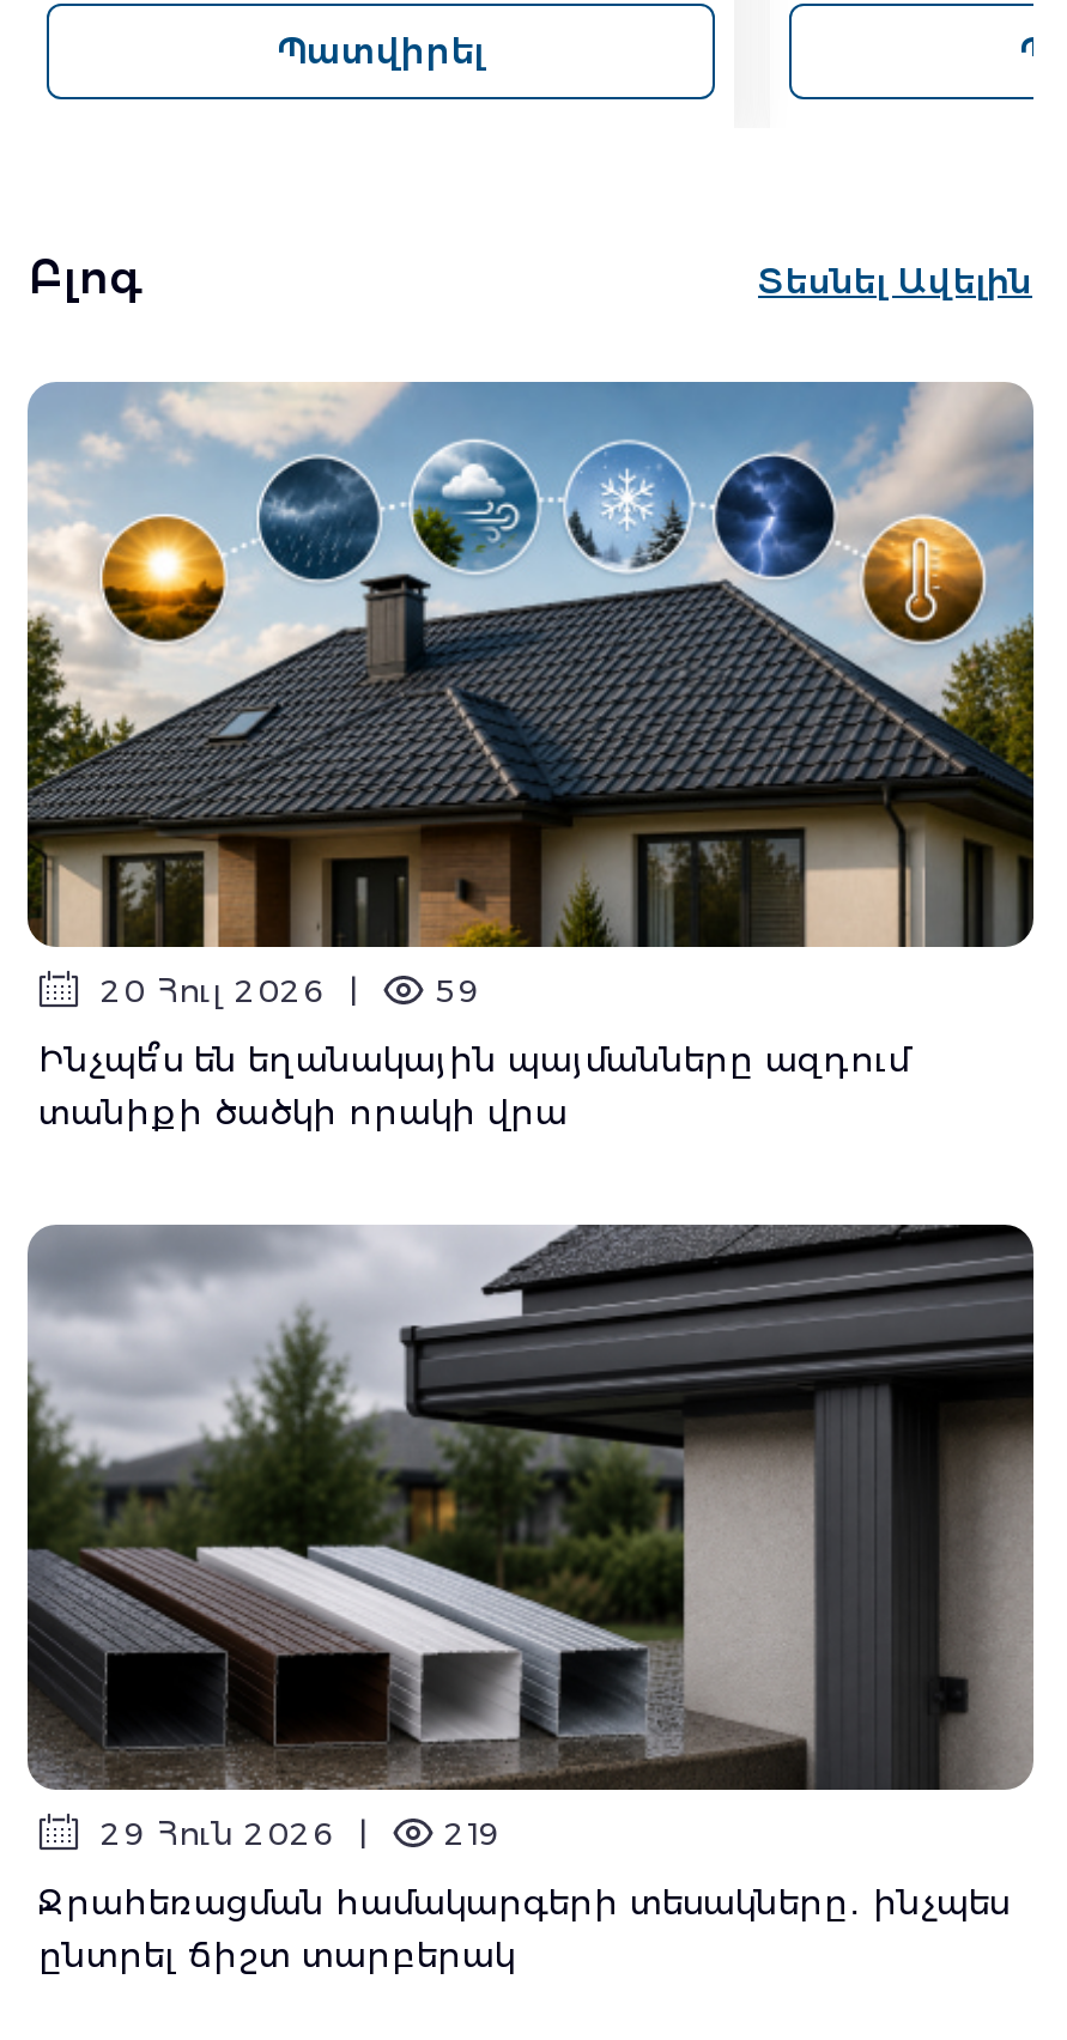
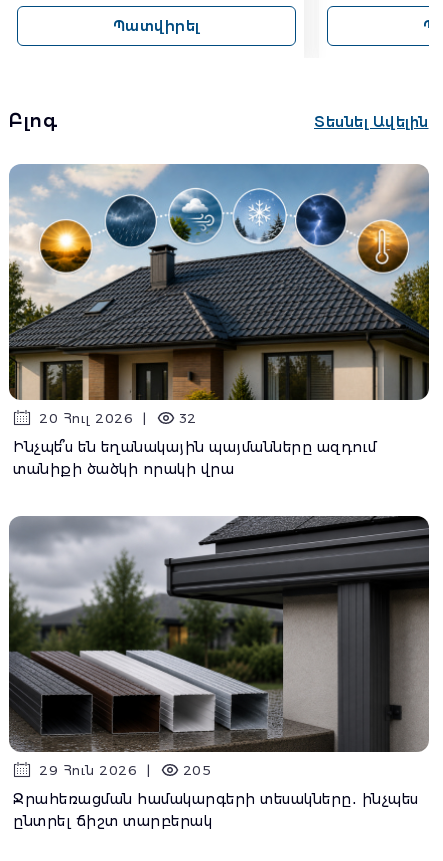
- 59
+ 32

- 219
+ 205
